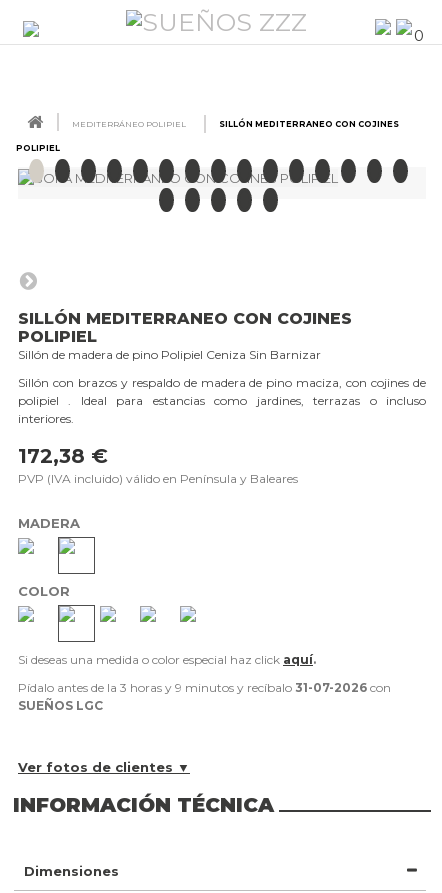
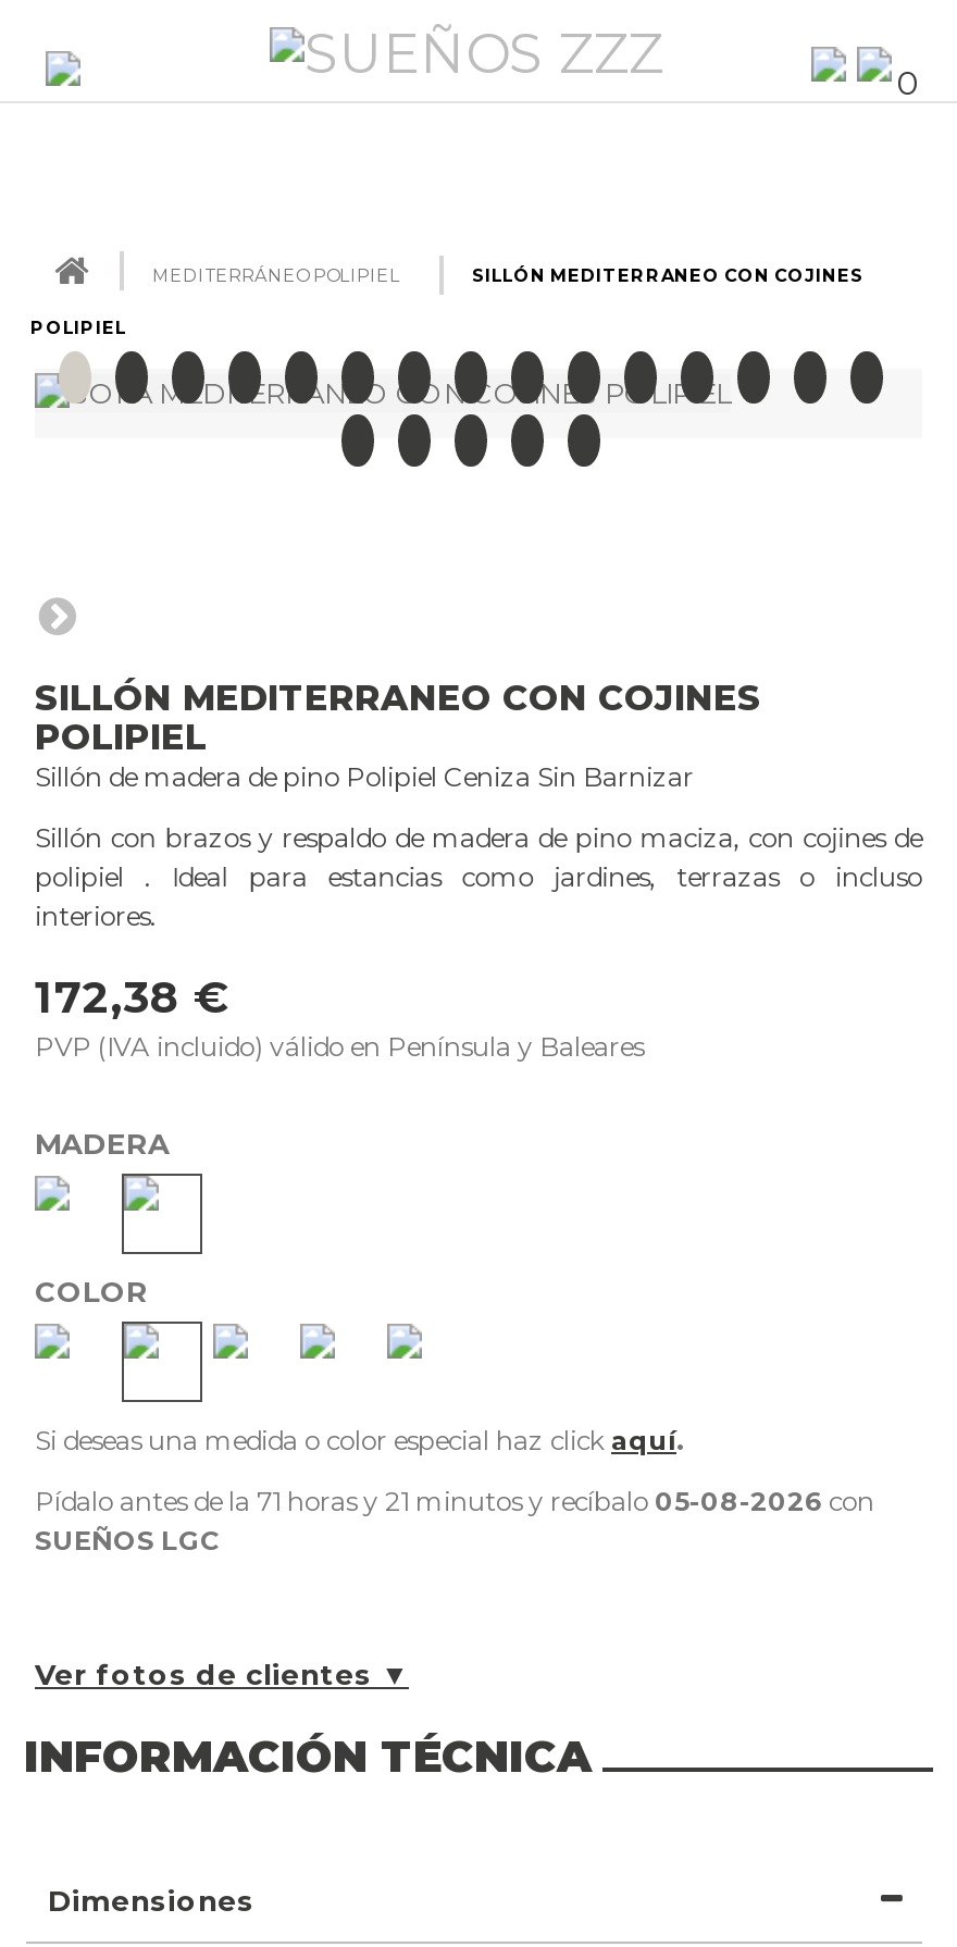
- Pídalo antes de la 3 horas y 9 minutosy recíbalo 31-07-2026 con
+ Pídalo antes de la 71 horas y 21 minutosy recíbalo 05-08-2026 con
